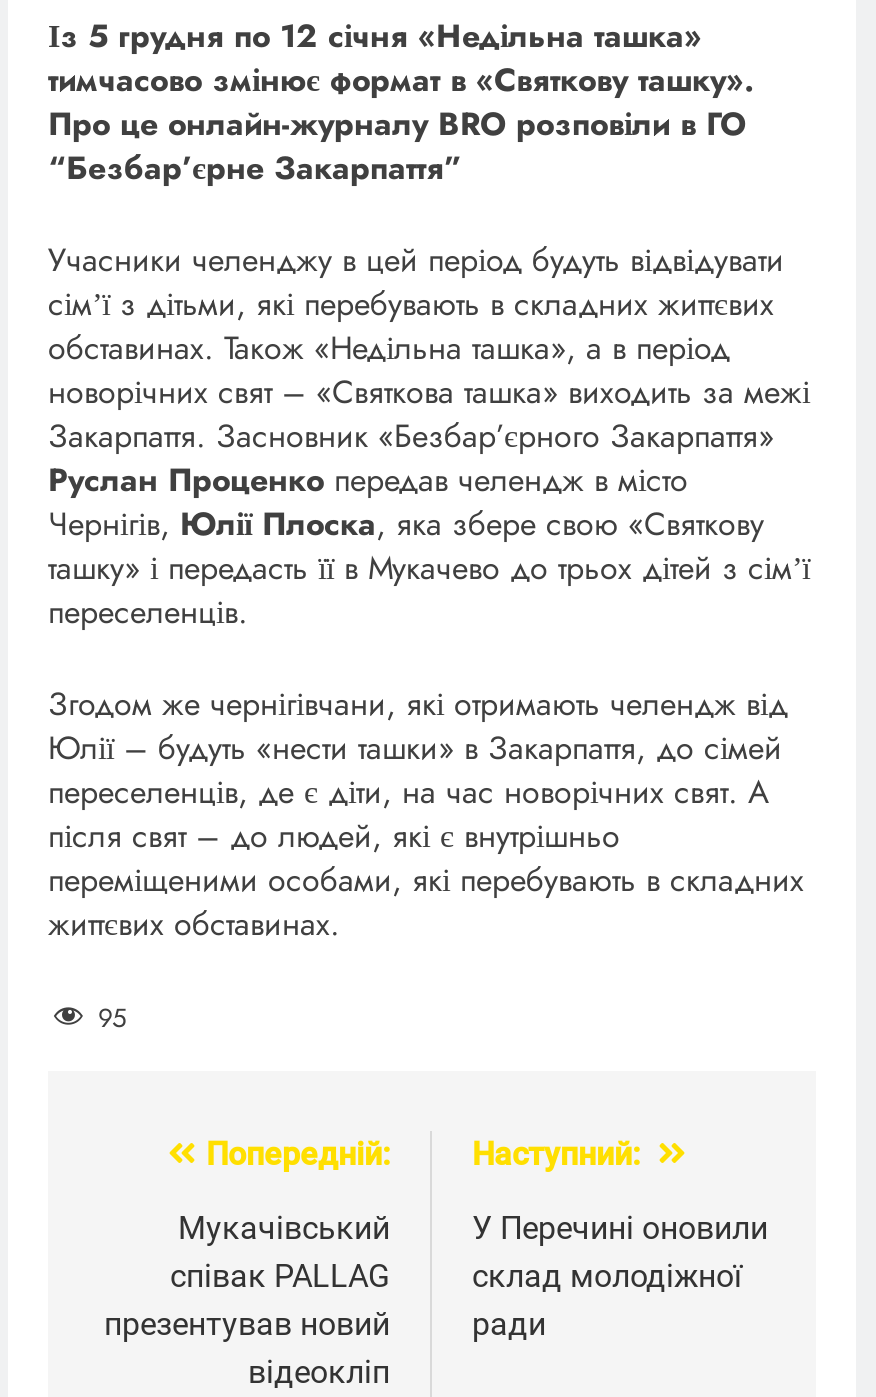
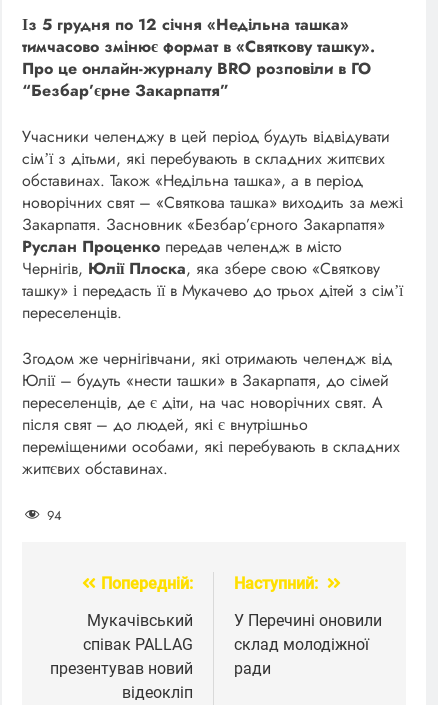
- 95
+ 94
